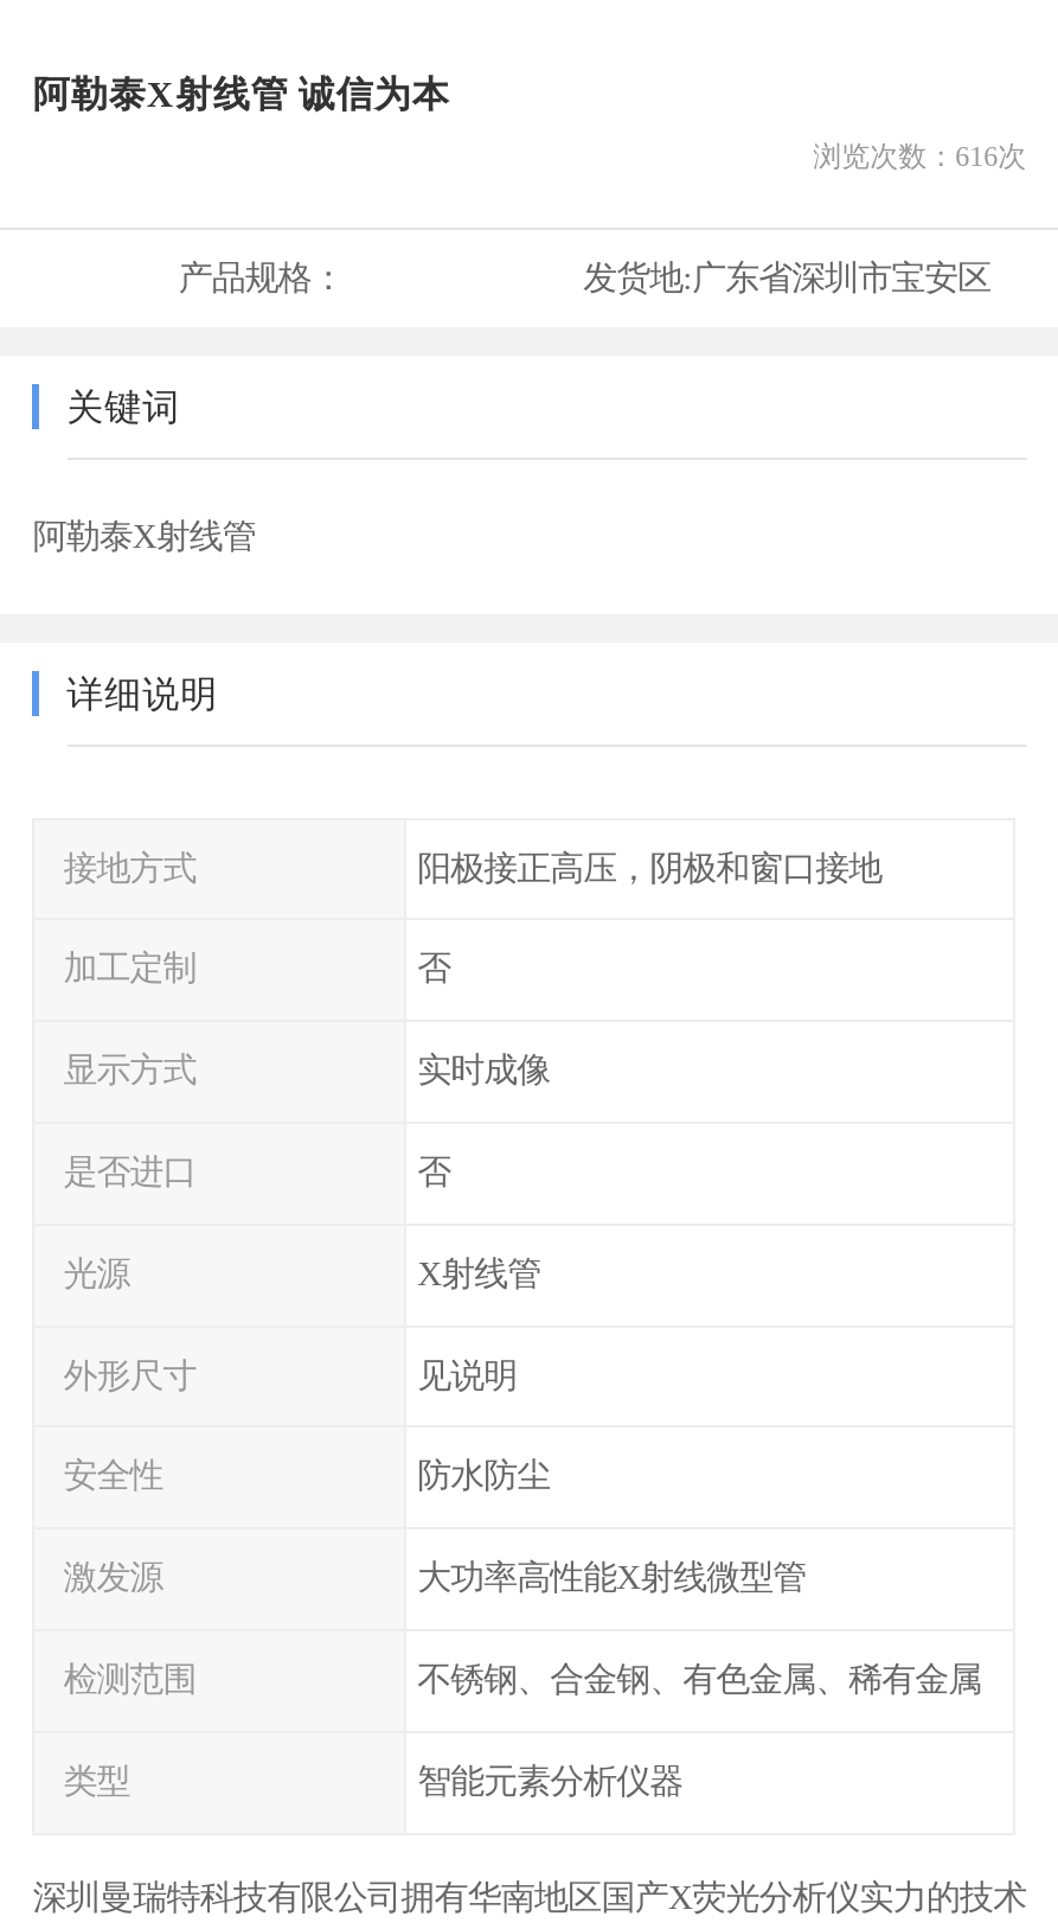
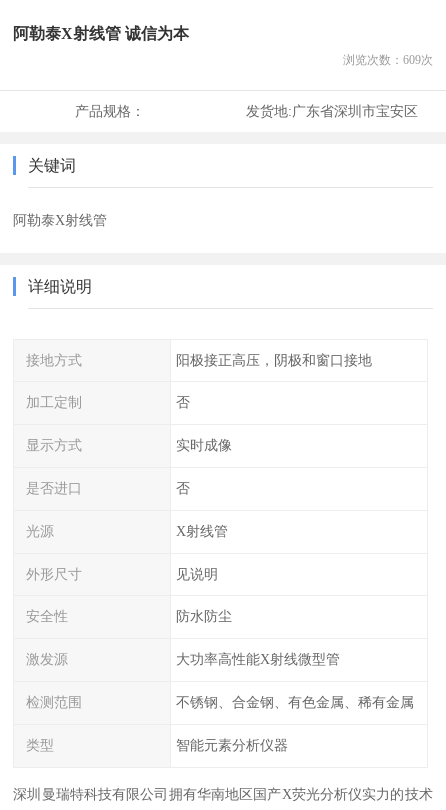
- 浏览次数：616次
+ 浏览次数：609次
